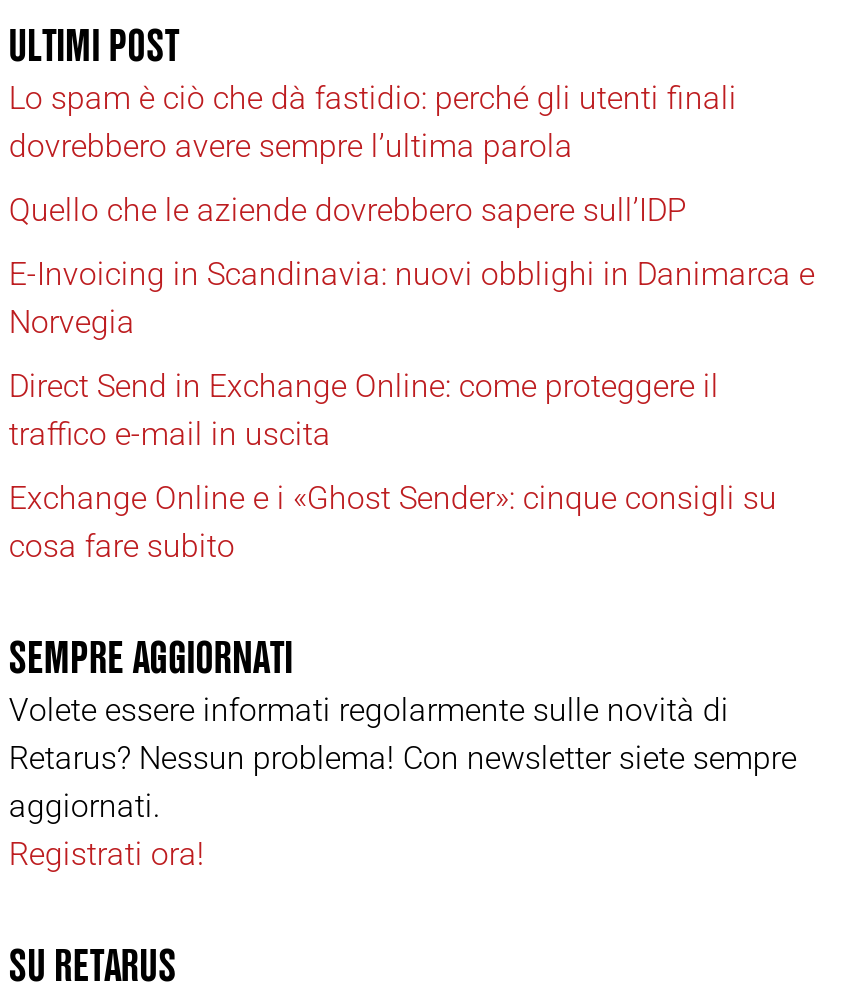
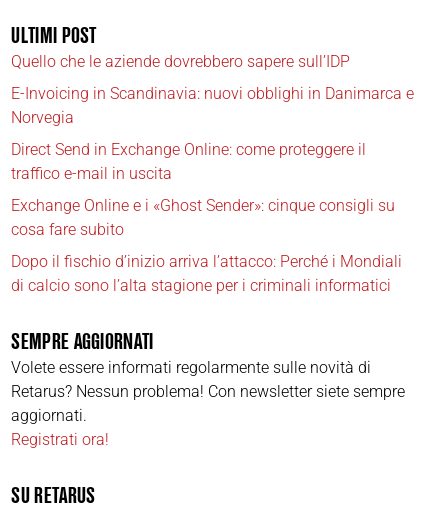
- Lo spam è ciò che dà fastidio: perché gli utenti finali
- dovrebbero avere sempre l’ultima parola

moved up: Quello che le aziende dovrebbero sapere sull’IDP | E-Invoicing in Scandinavia: nuovi obblighi in Danimarca e | Norvegia | Direct Send in Exchange Online: come proteggere il | traffico e-mail in uscita | Exchange Online e i «Ghost Sender»: cinque consigli su | cosa fare subito

+ Dopo il fischio d’inizio arriva l’attacco: Perché i Mondiali
+ di calcio sono l’alta stagione per i criminali informatici
